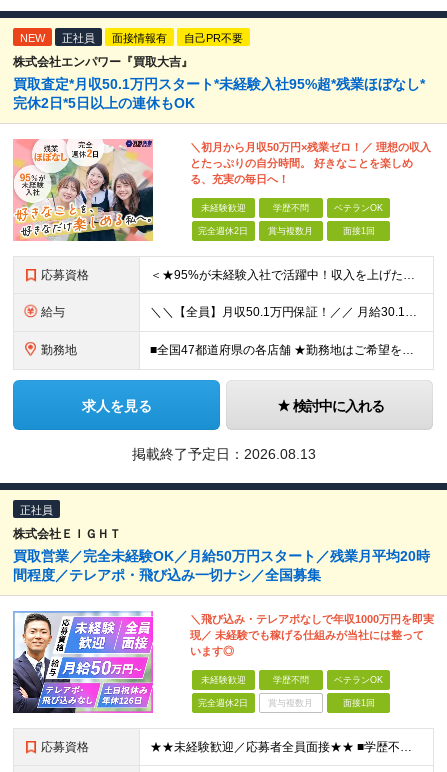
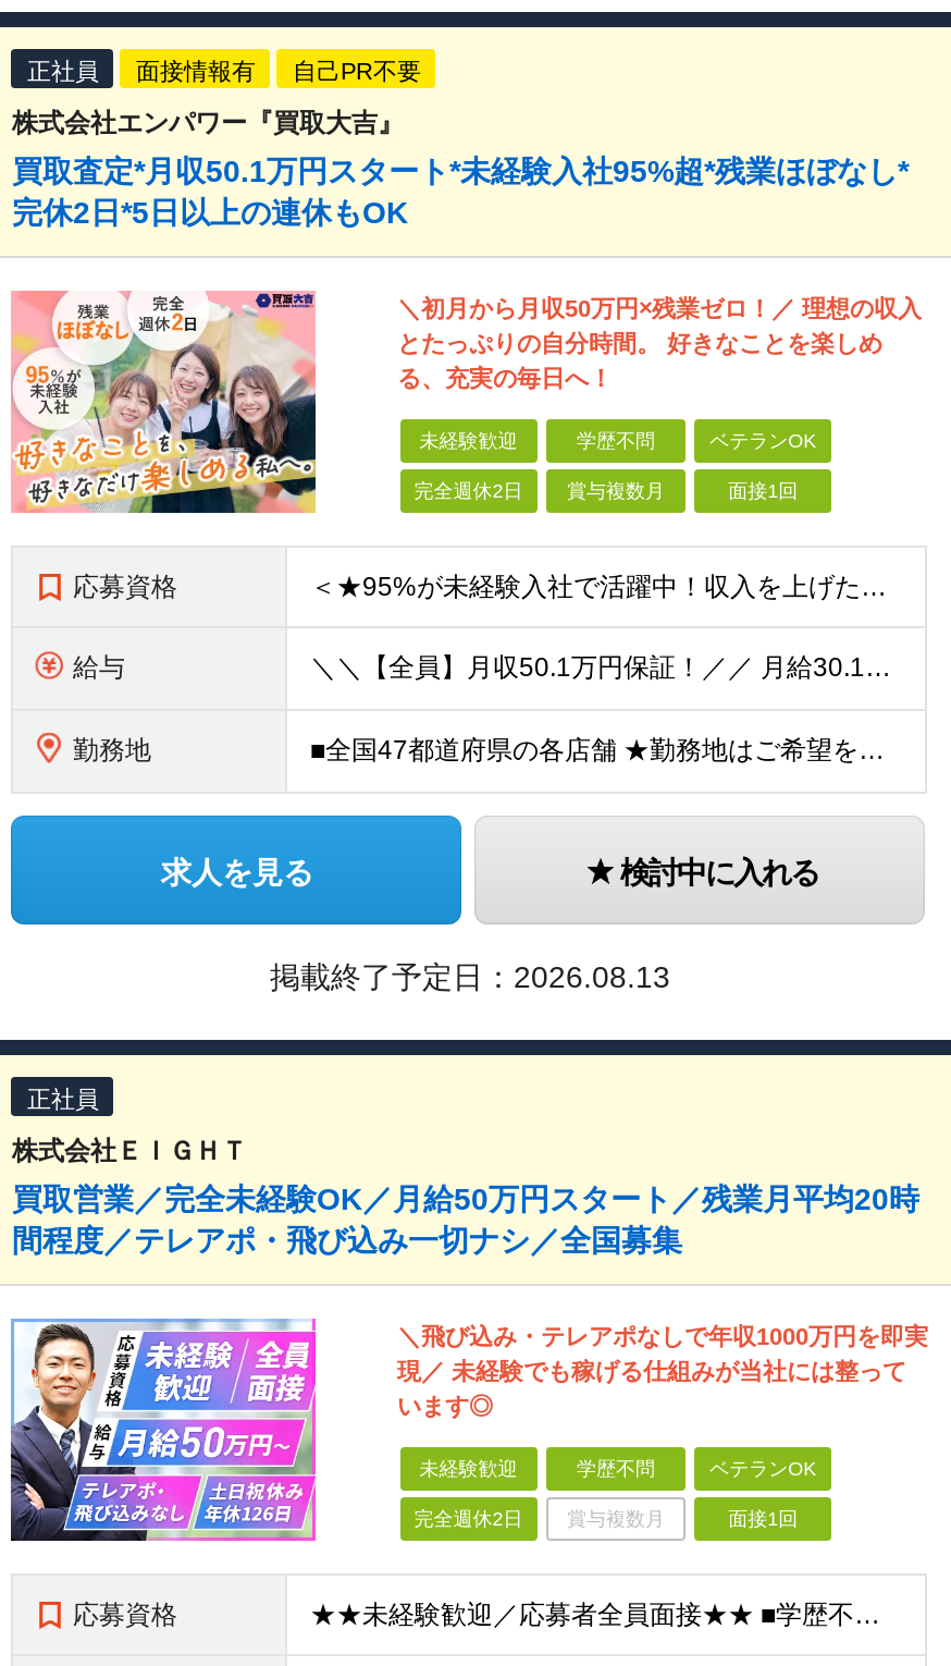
- NEW
